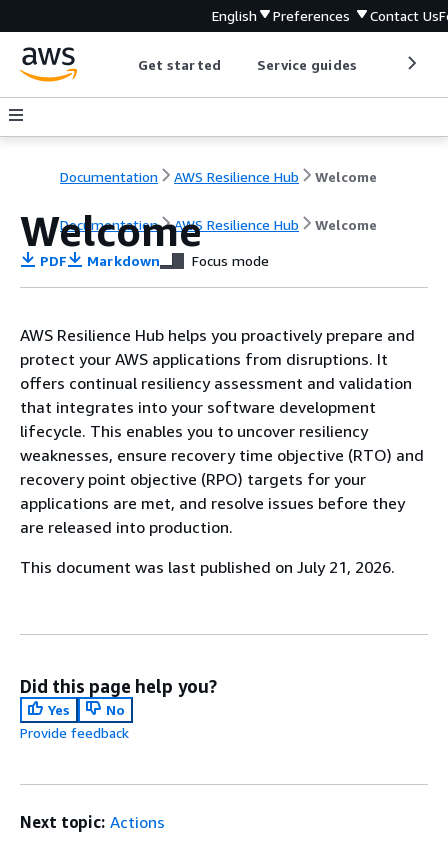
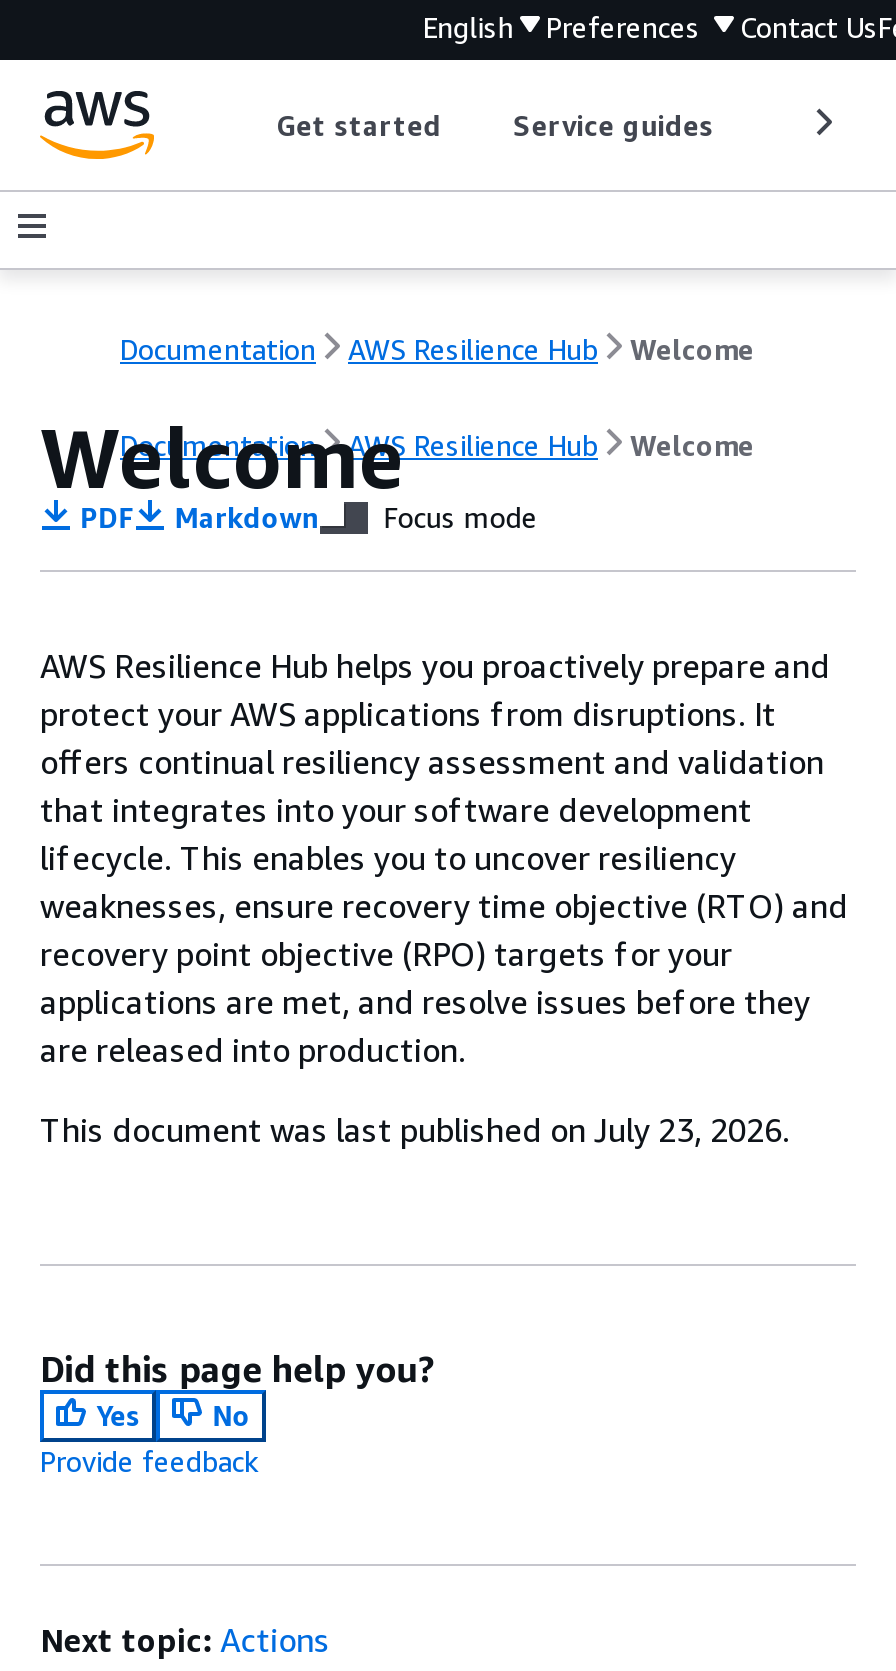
- This document was last published on July 21, 2026.
+ This document was last published on July 23, 2026.
